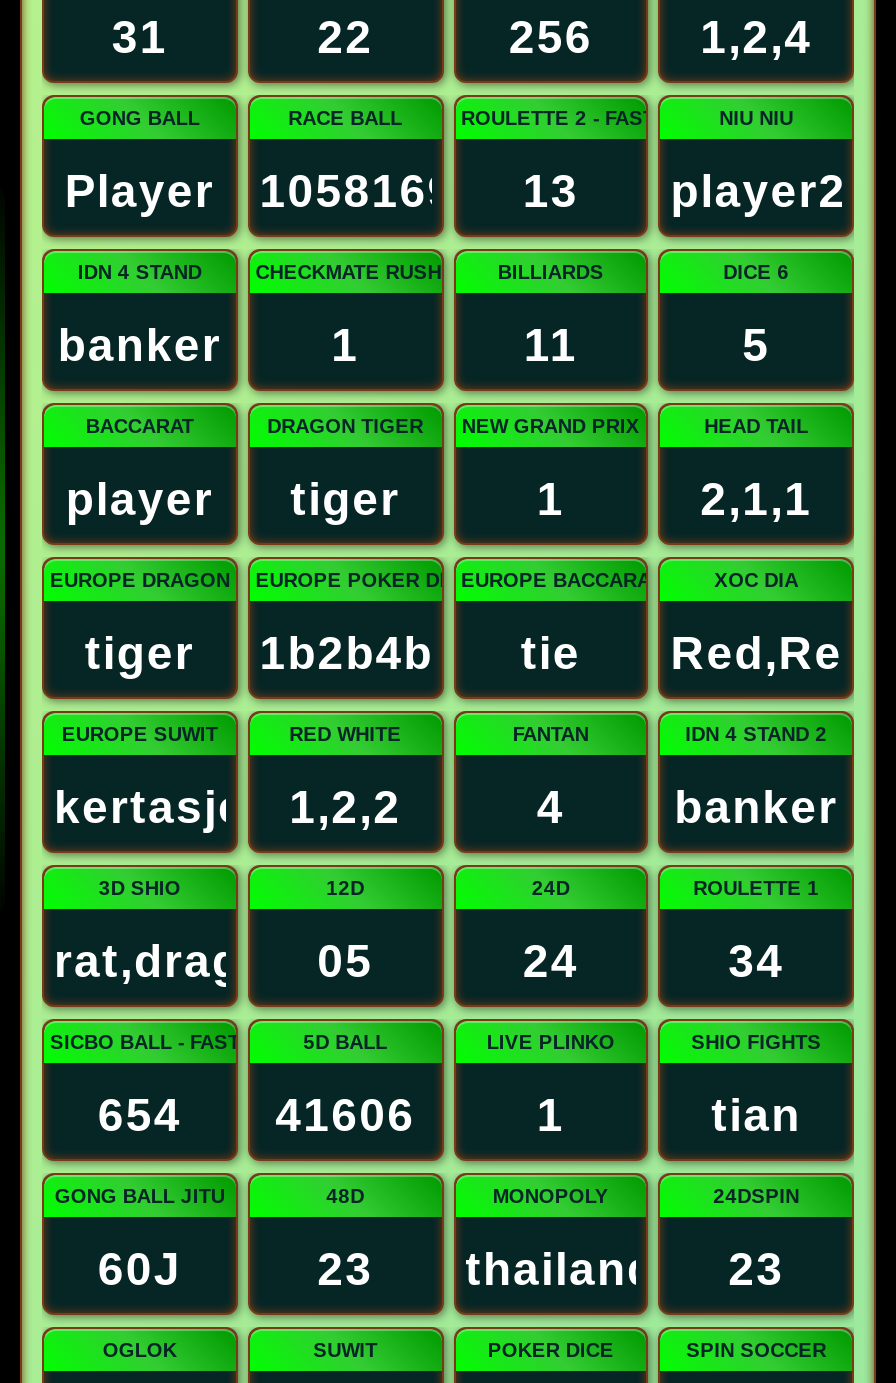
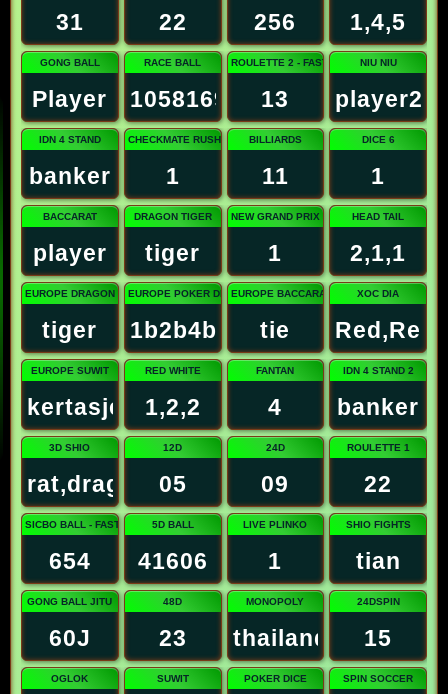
- 1,2,4
+ 1,4,5

- 5
+ 1

- 24
+ 09

- 34
+ 22

- 23 thailand 23
+ 23 thailand 15
